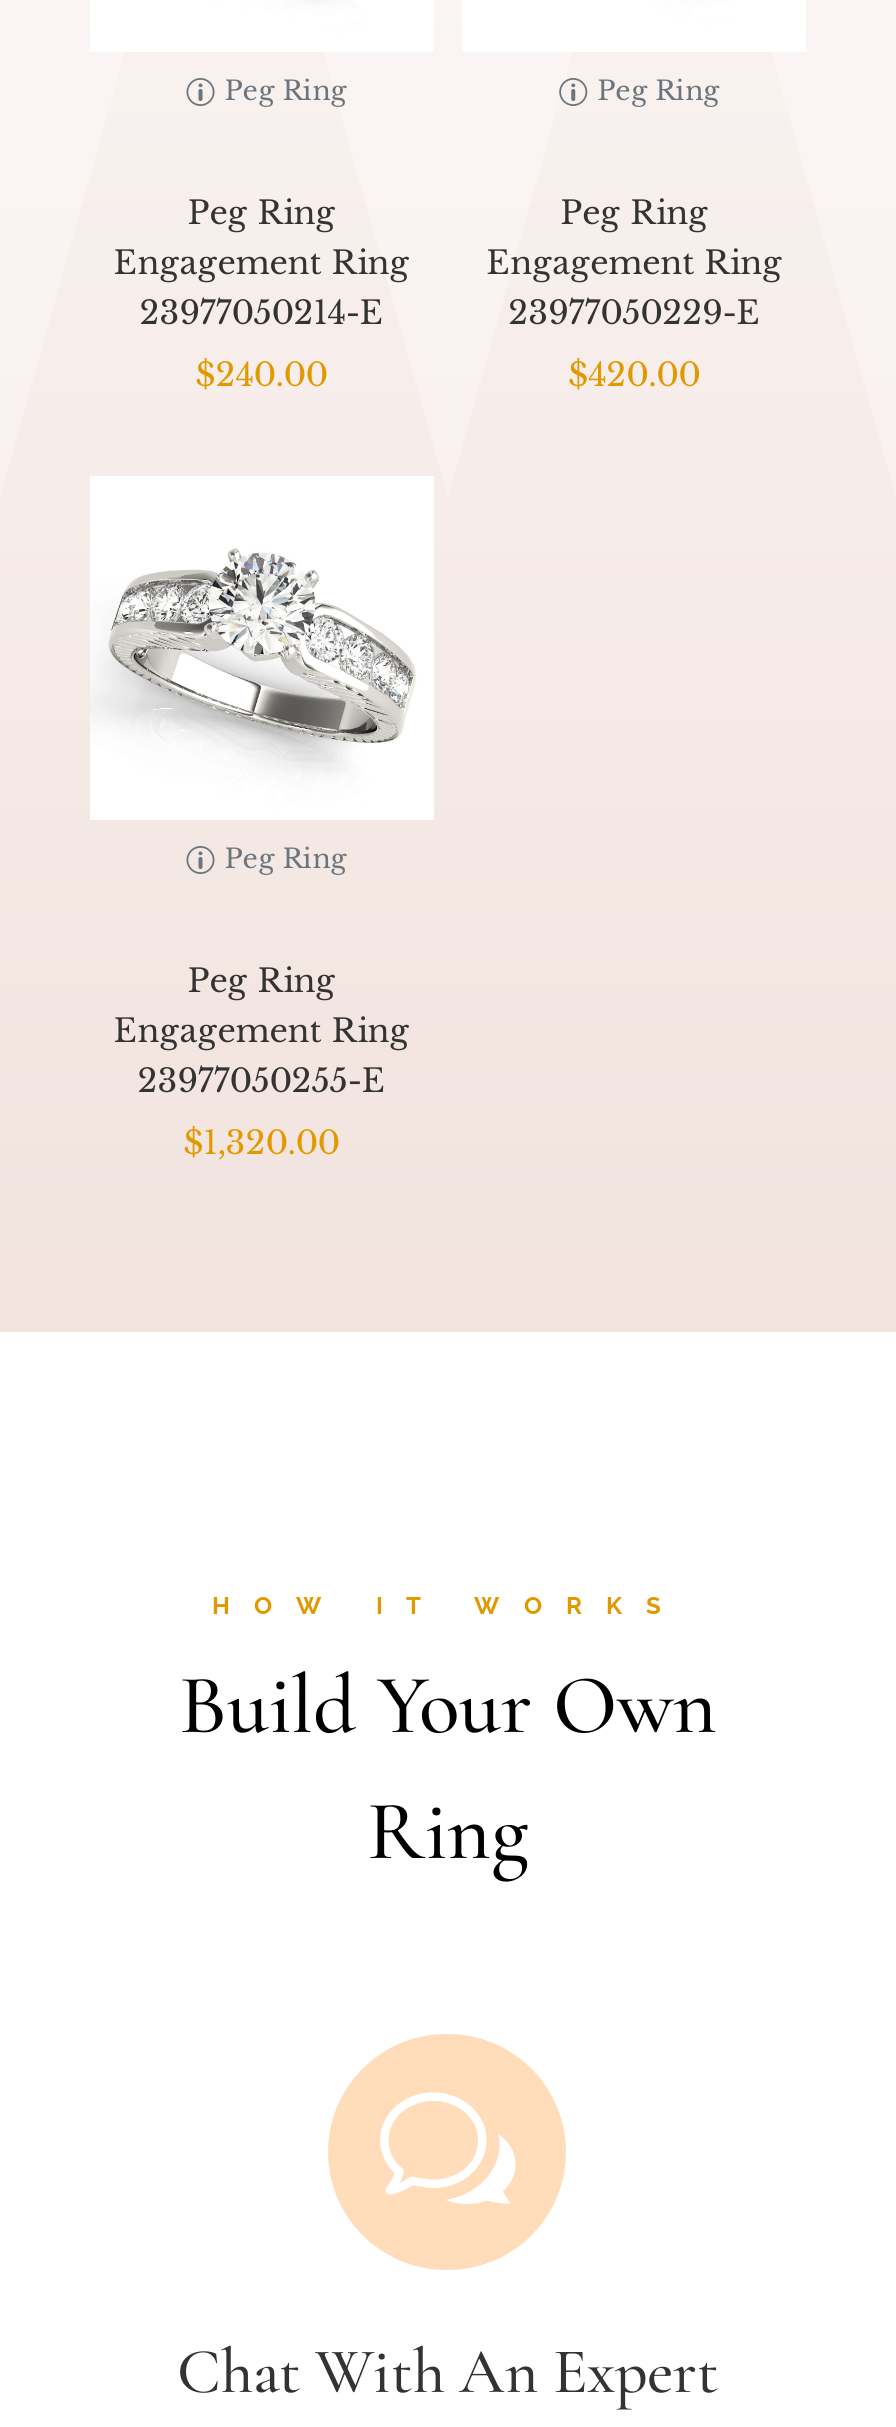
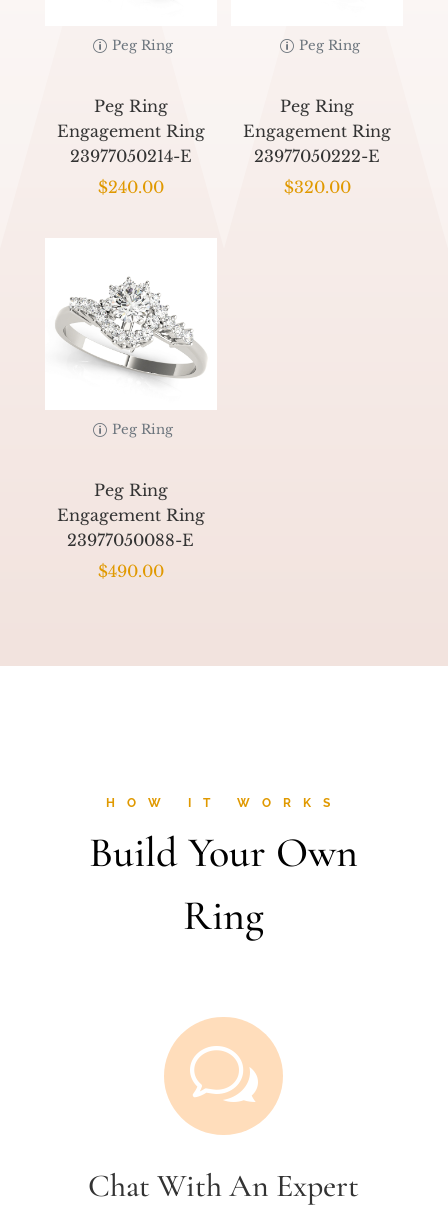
- 23977050229-E
+ 23977050222-E

- $420.00
+ $320.00

- [image]
+ [image]

- 23977050255-E
+ 23977050088-E

- $1,320.00
+ $490.00
